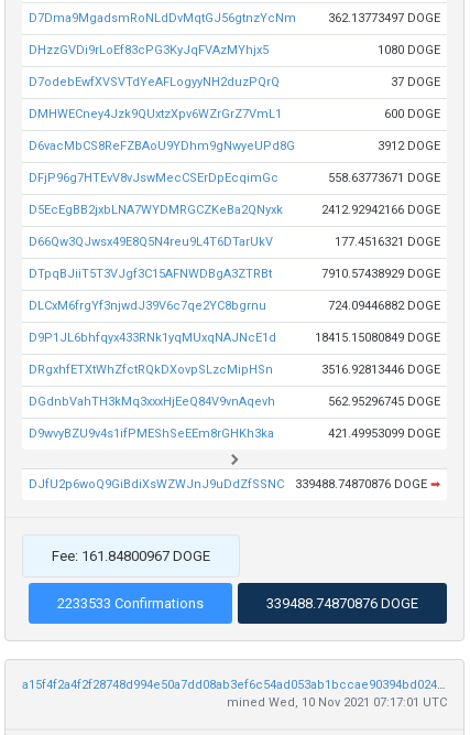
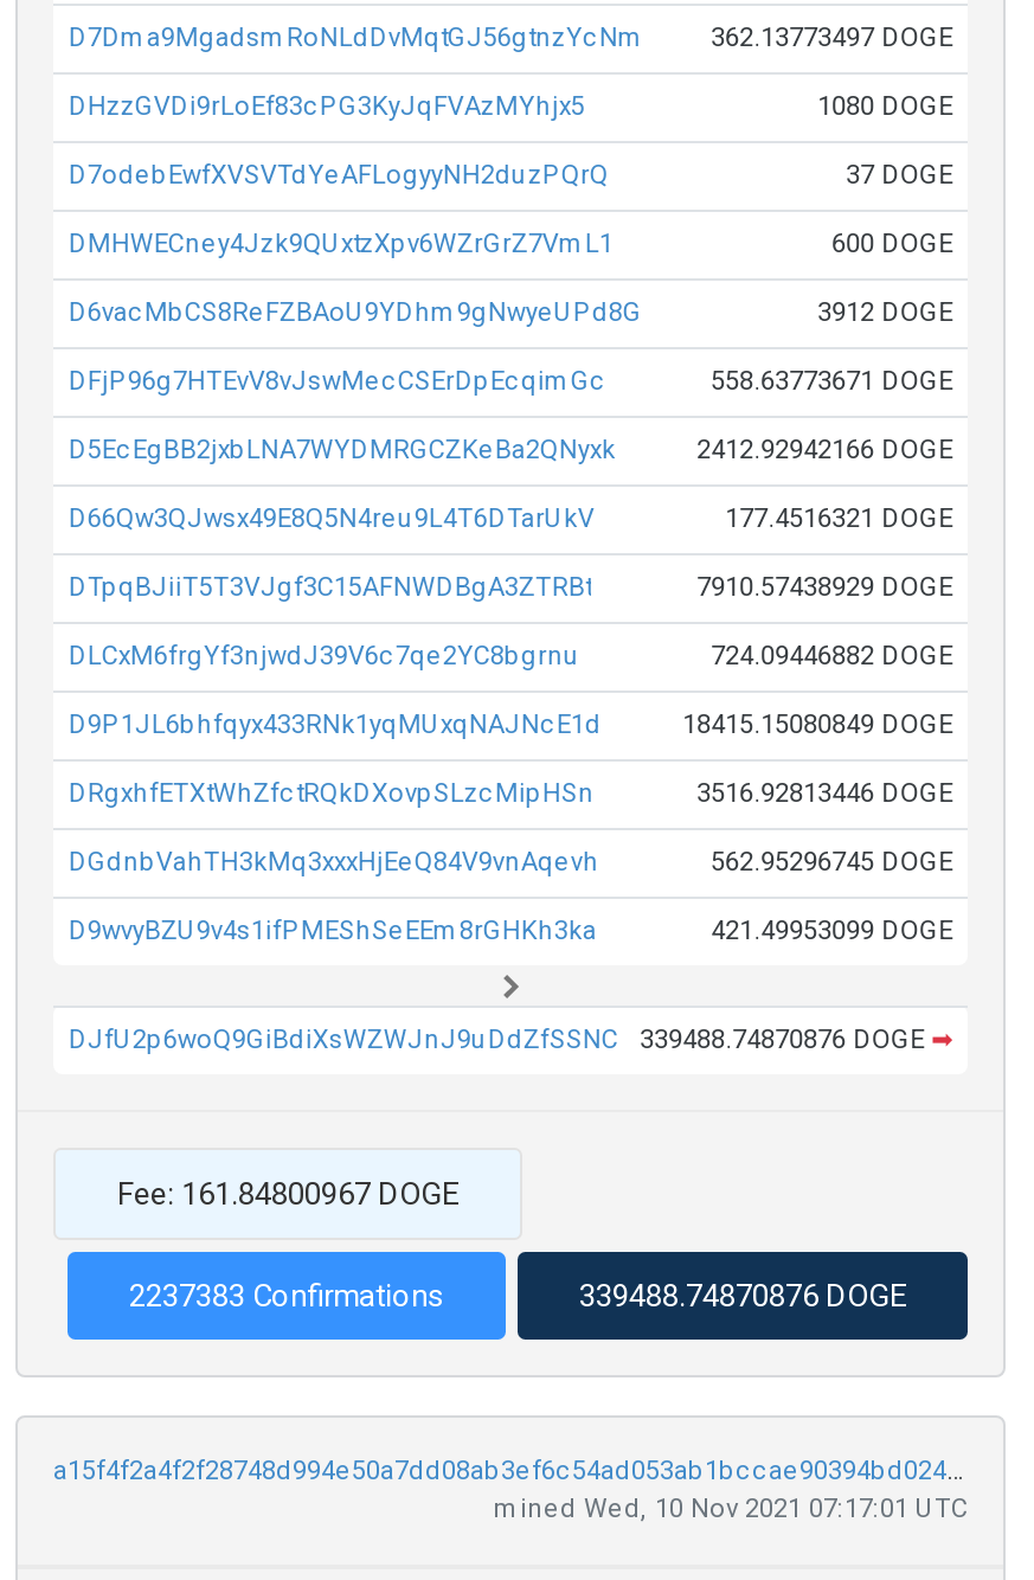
- 2233533 Confirmations
+ 2237383 Confirmations
